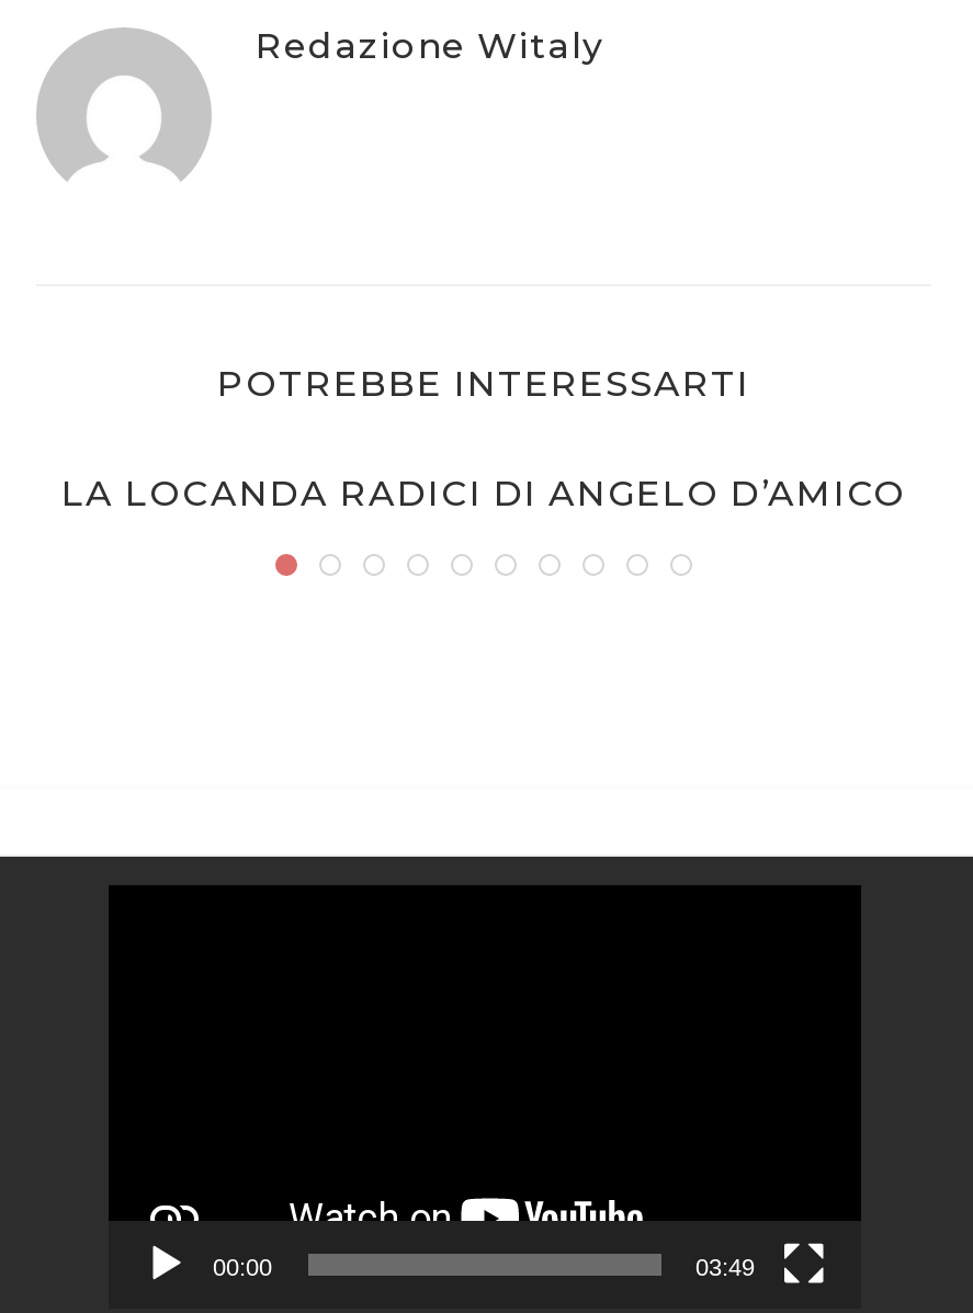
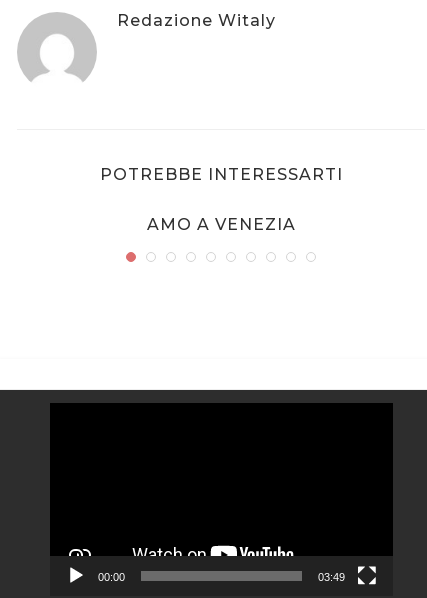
- LA LOCANDA RADICI DI ANGELO D’AMICO
+ AMO A VENEZIA
